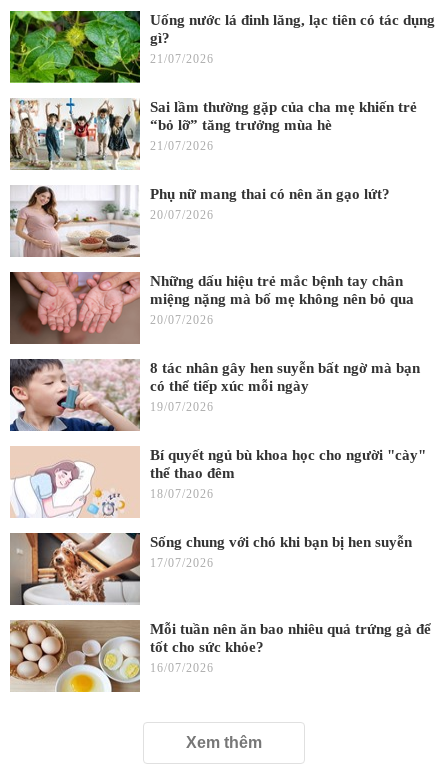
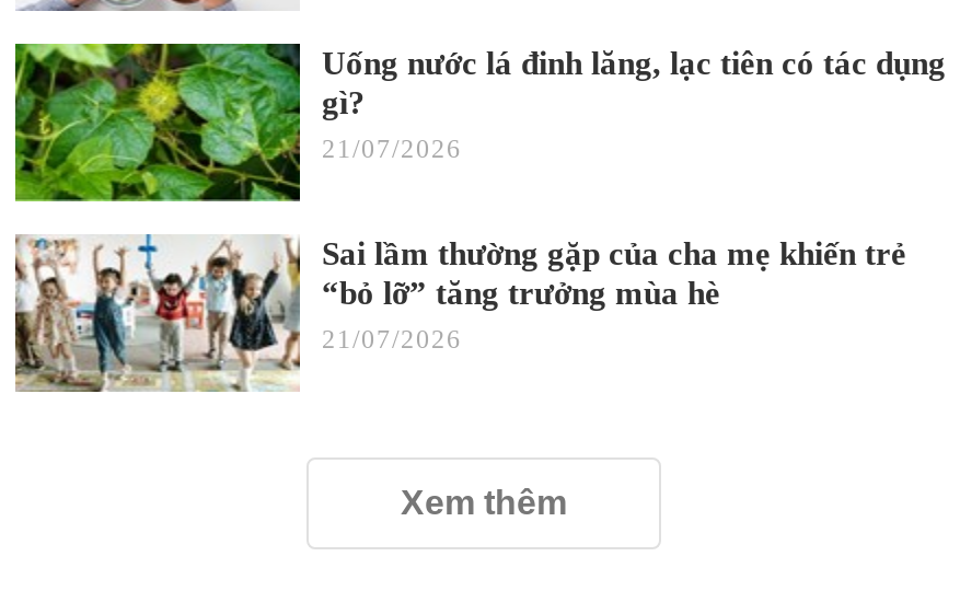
- [image]
- Phụ nữ mang thai có nên ăn gạo lứt?
- 20/07/2026

- [image]
- Những dấu hiệu trẻ mắc bệnh tay chân
- miệng nặng mà bố mẹ không nên bỏ qua
- 20/07/2026
- 8 tác nhân gây hen suyễn bất ngờ mà bạn
- có thể tiếp xúc mỗi ngày
- 19/07/2026
- Bí quyết ngủ bù khoa học cho người "cày"
- thể thao đêm
- 18/07/2026
- Sống chung với chó khi bạn bị hen suyễn
- 17/07/2026

- [image]

- [image]

- [image]
- Mỗi tuần nên ăn bao nhiêu quả trứng gà để
- tốt cho sức khỏe?
- 16/07/2026

- [image]
